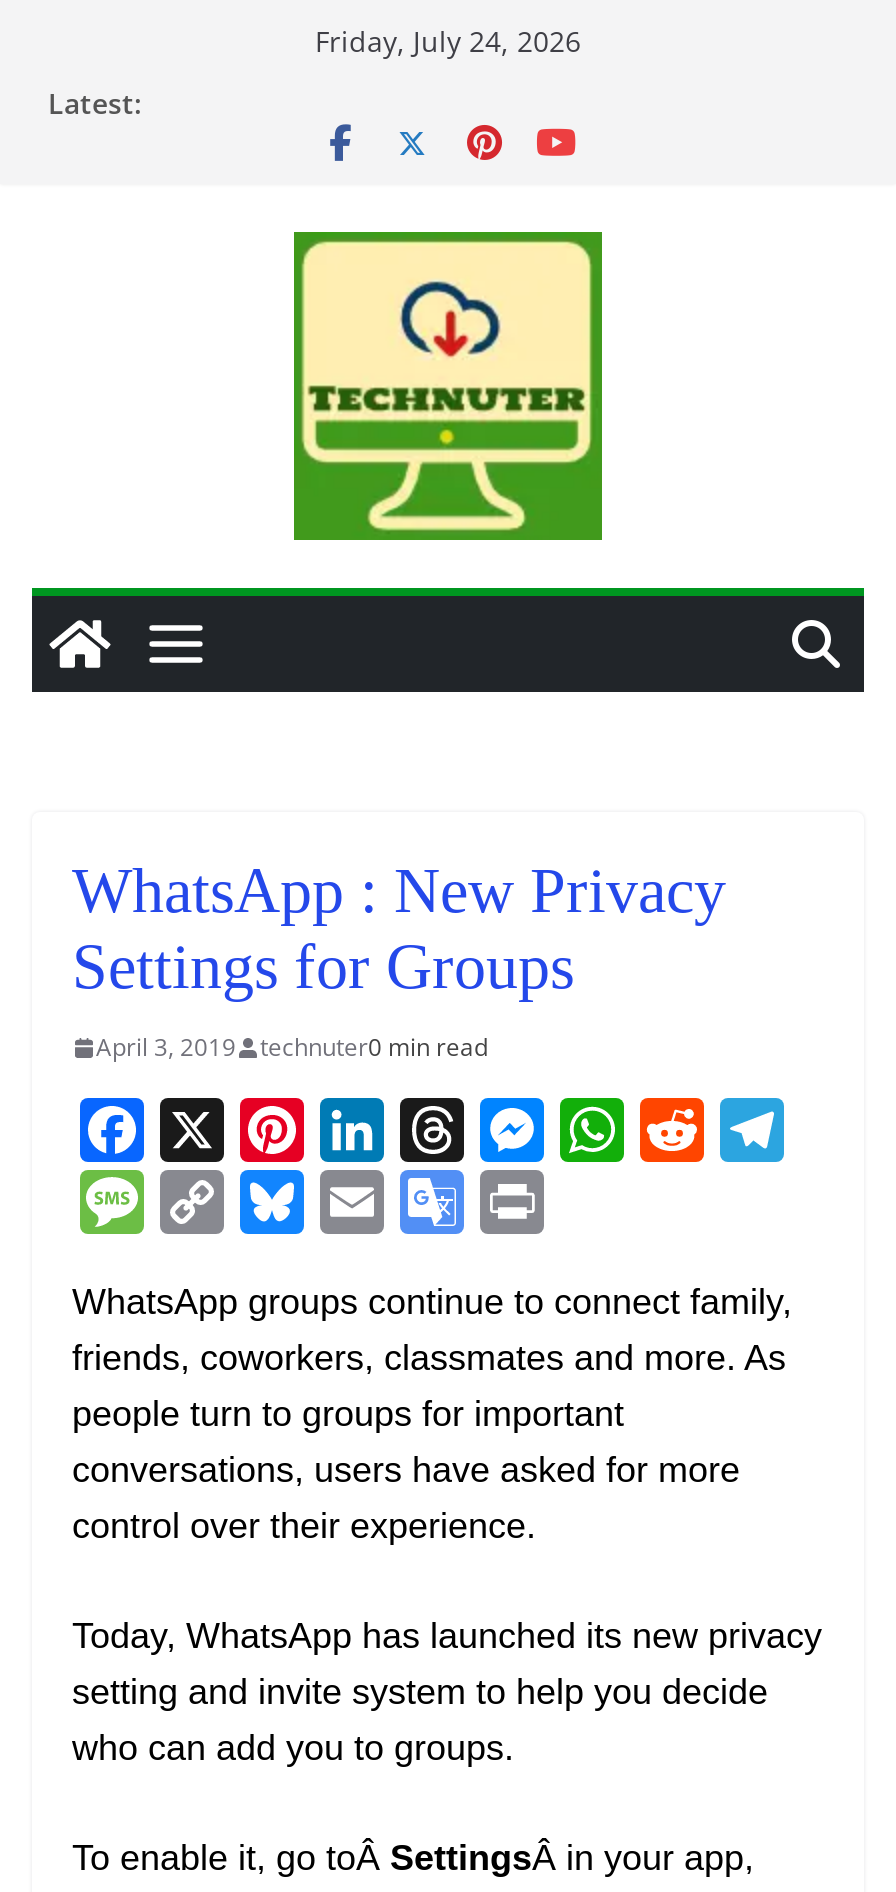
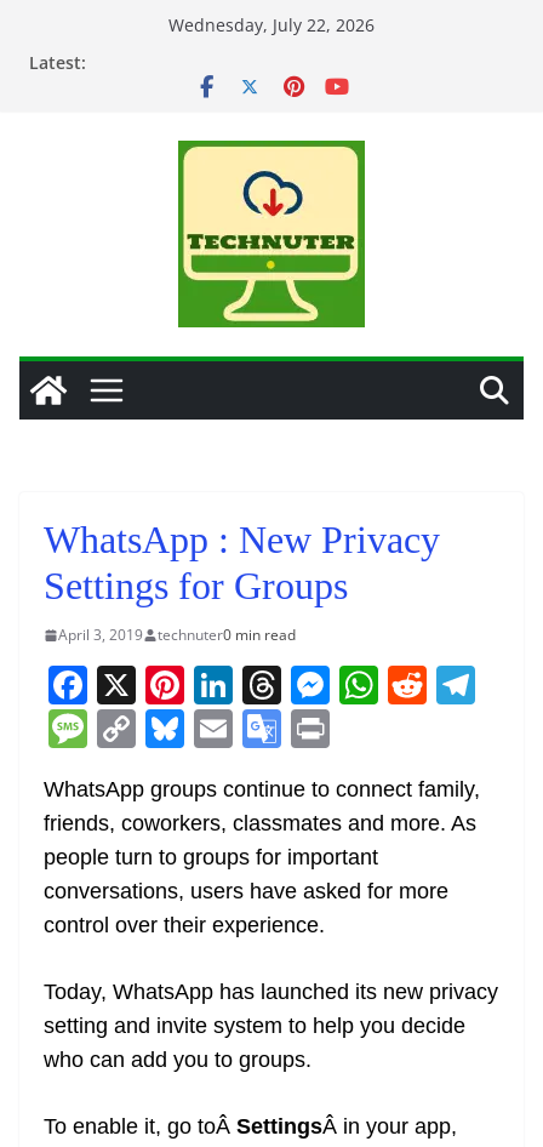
- Friday, July 24, 2026
+ Wednesday, July 22, 2026
